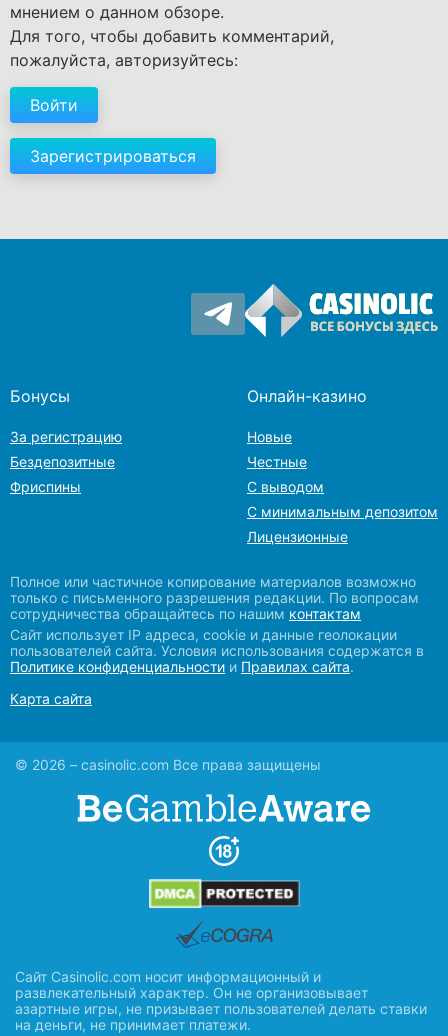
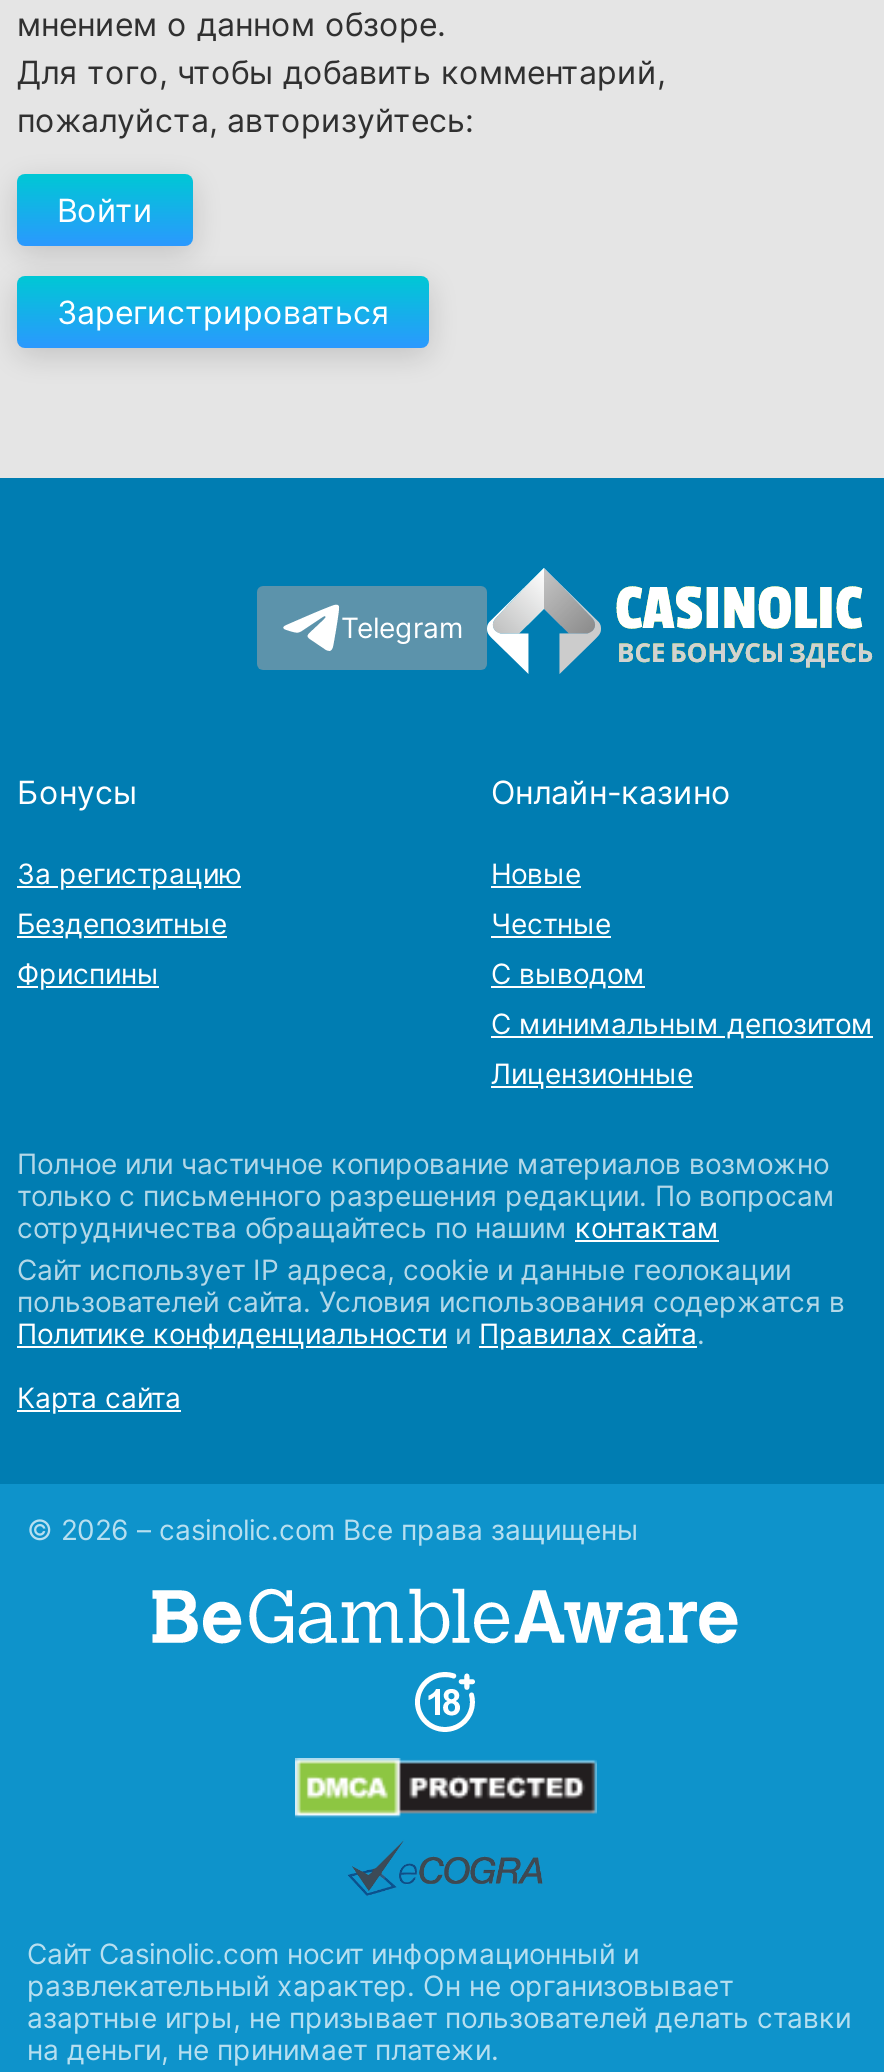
+ [image]
+ Telegram
